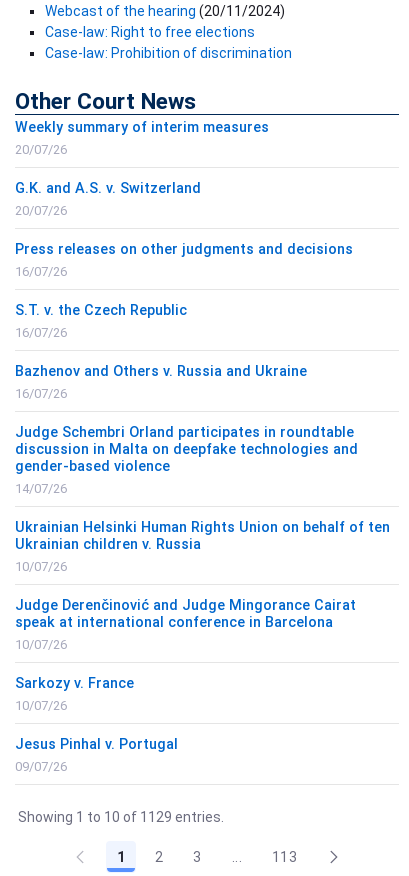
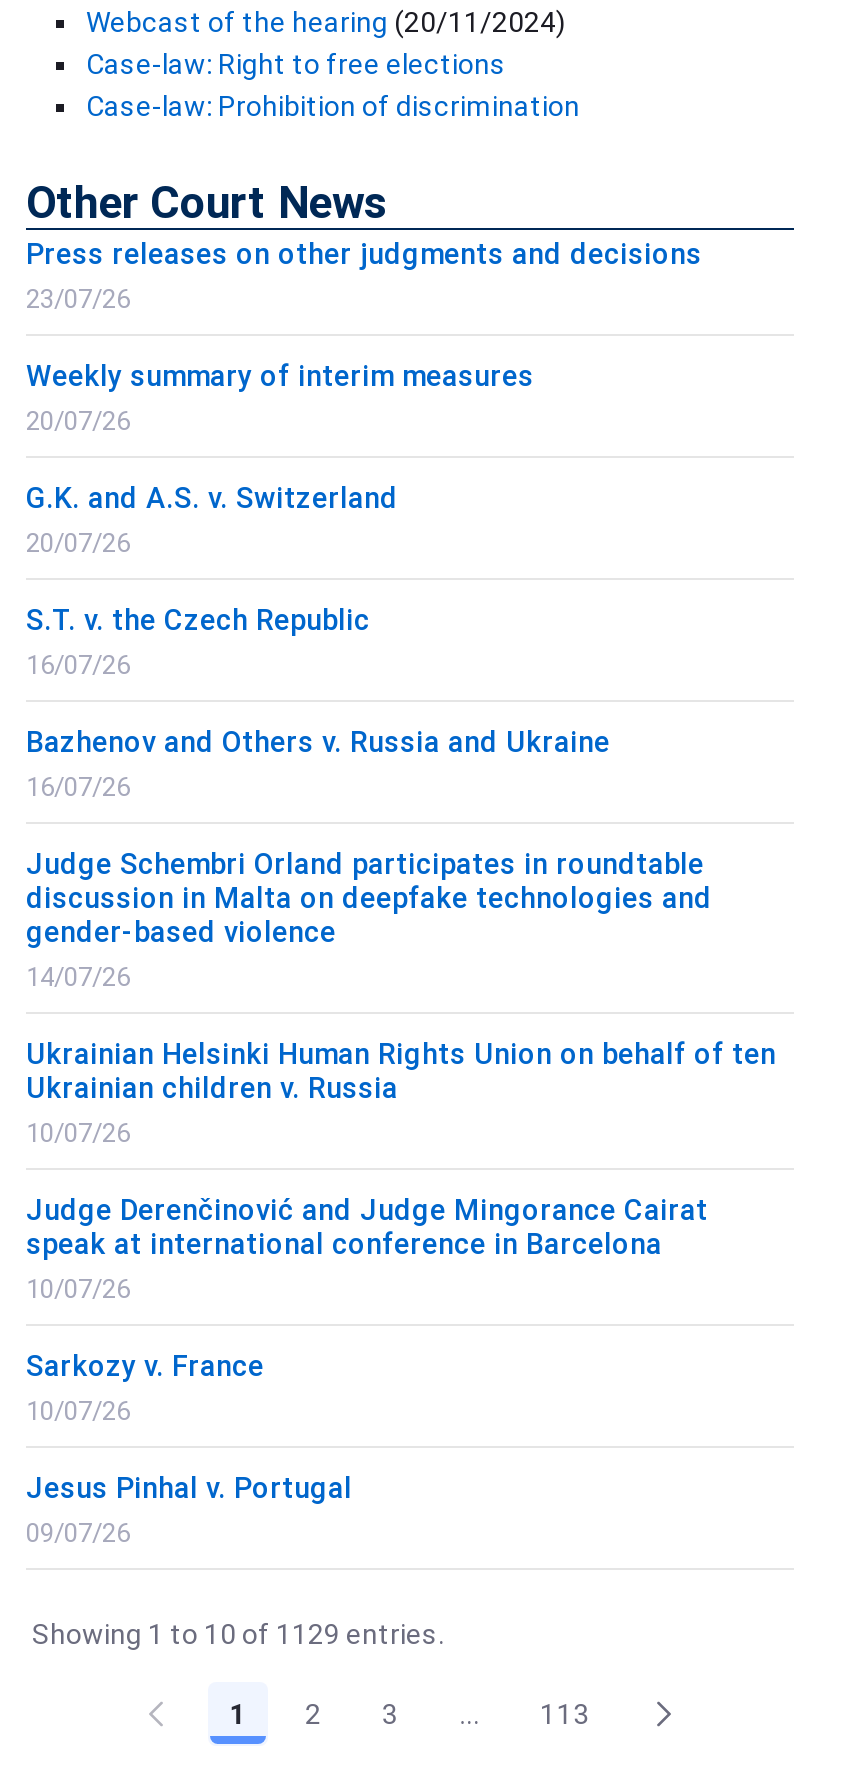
+ 23/07/26

moved down: Weekly summary of interim measures | 20/07/26 | G.K. and A.S. v. Switzerland | 20/07/26

moved up: Press releases on other judgments and decisions

- 16/07/26
